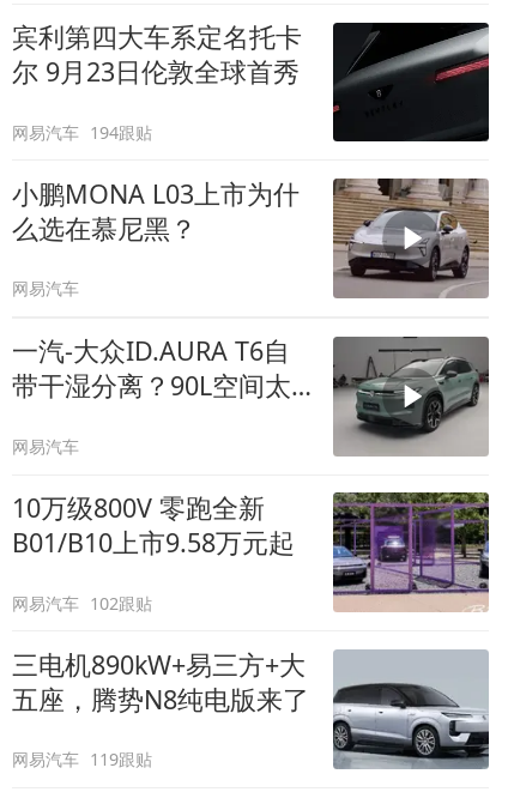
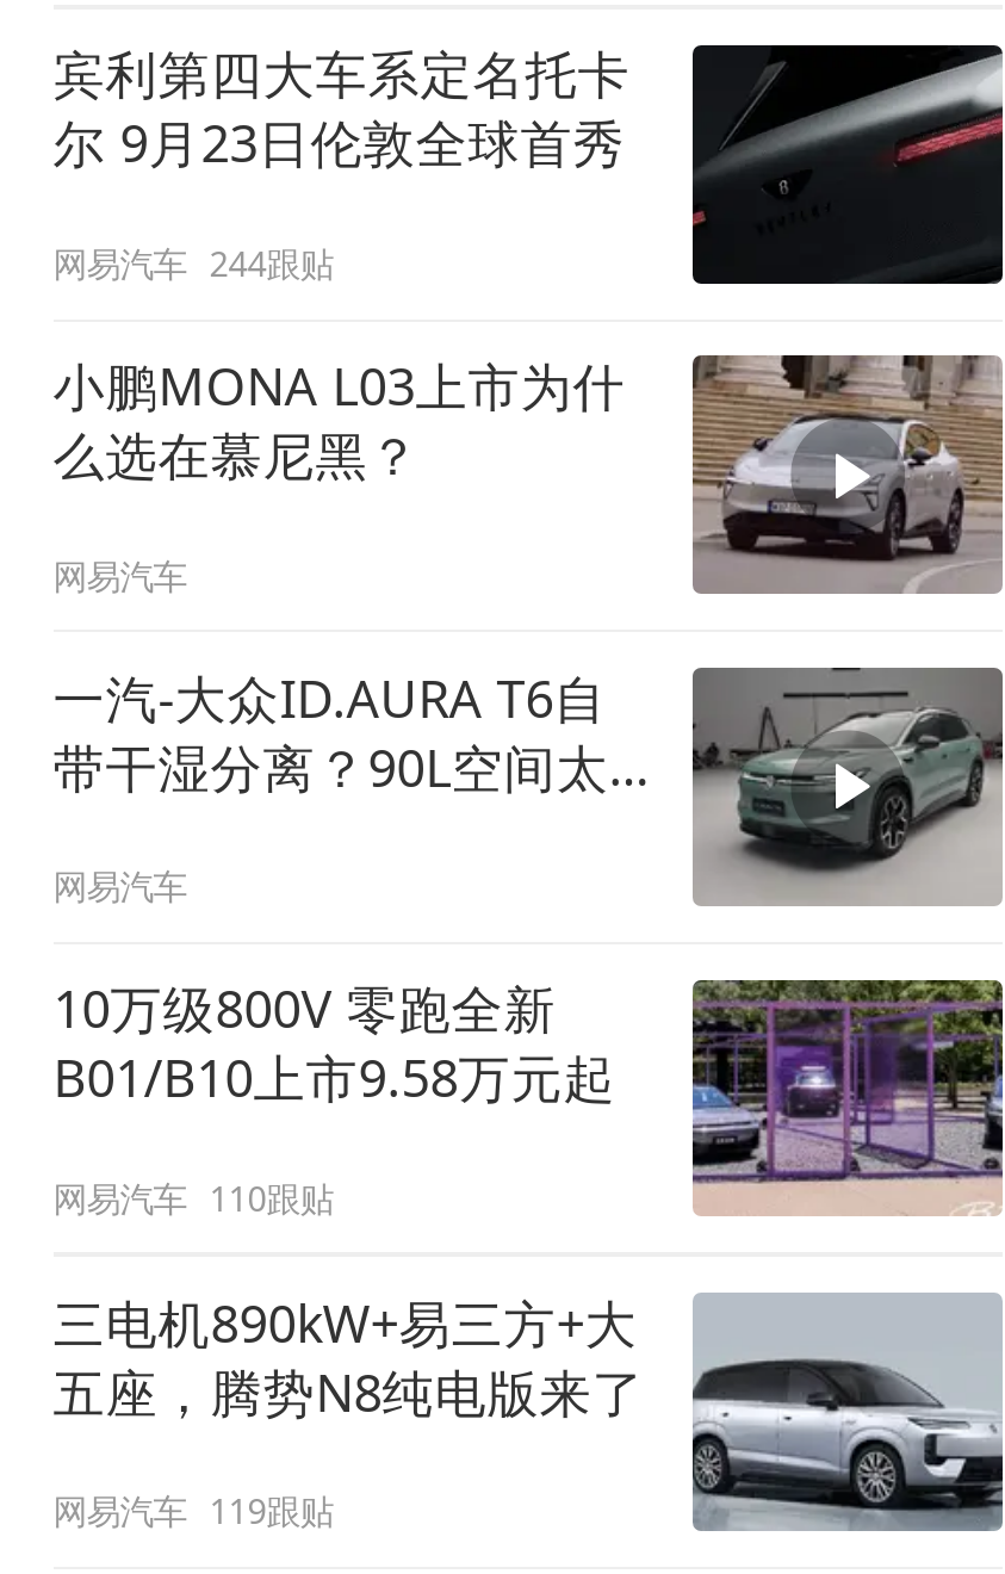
- 网易汽车 194跟贴
+ 网易汽车 244跟贴

- 网易汽车 102跟贴
+ 网易汽车 110跟贴
